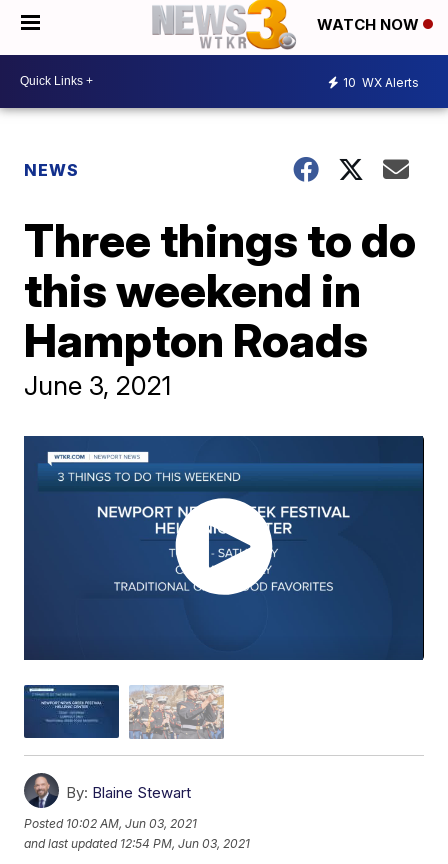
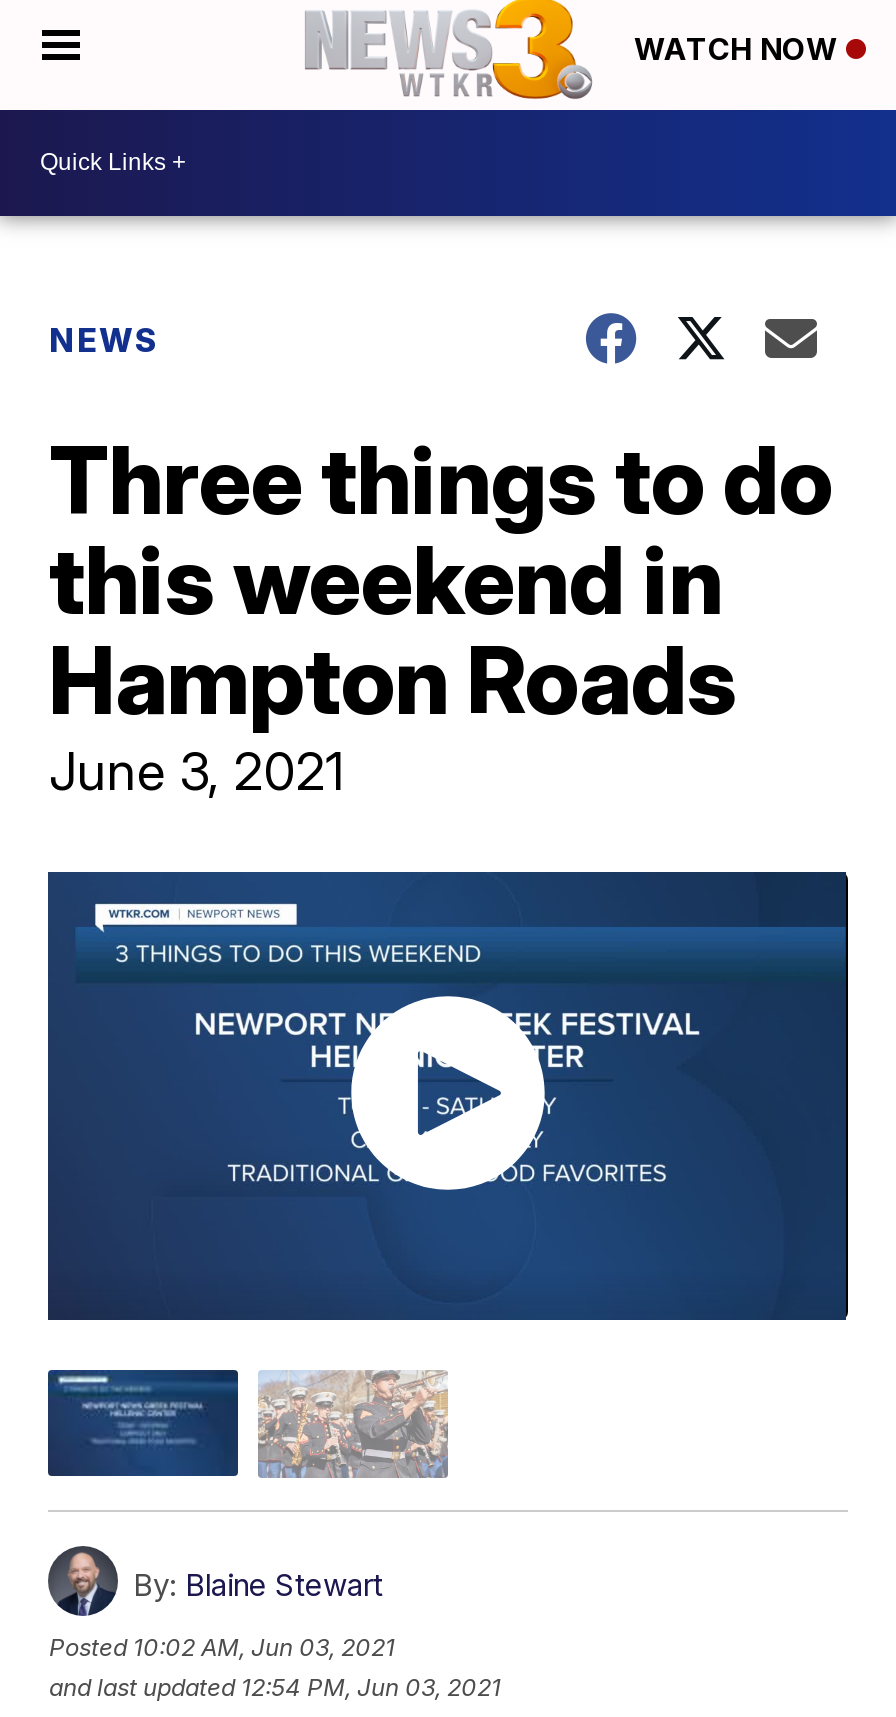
- 10 WX Alerts
